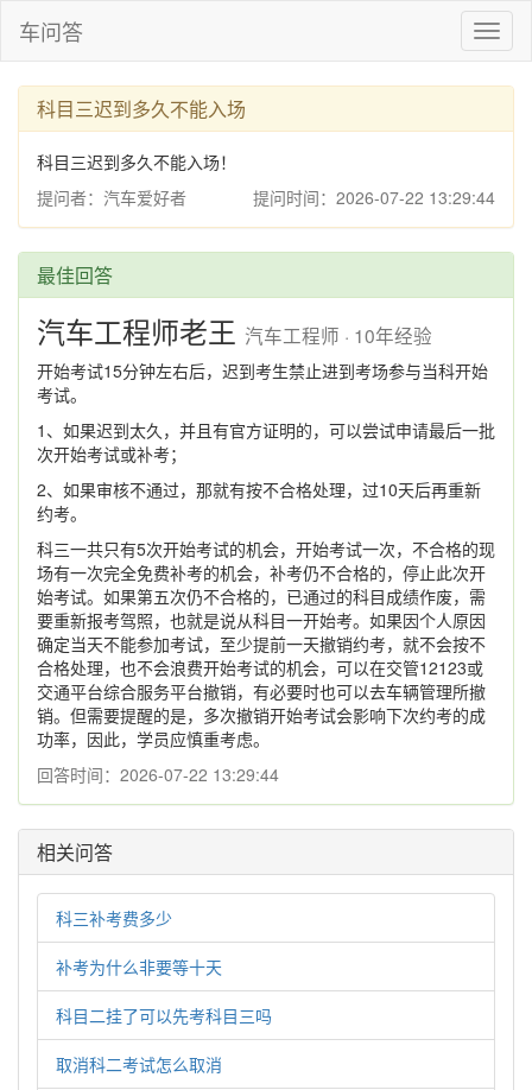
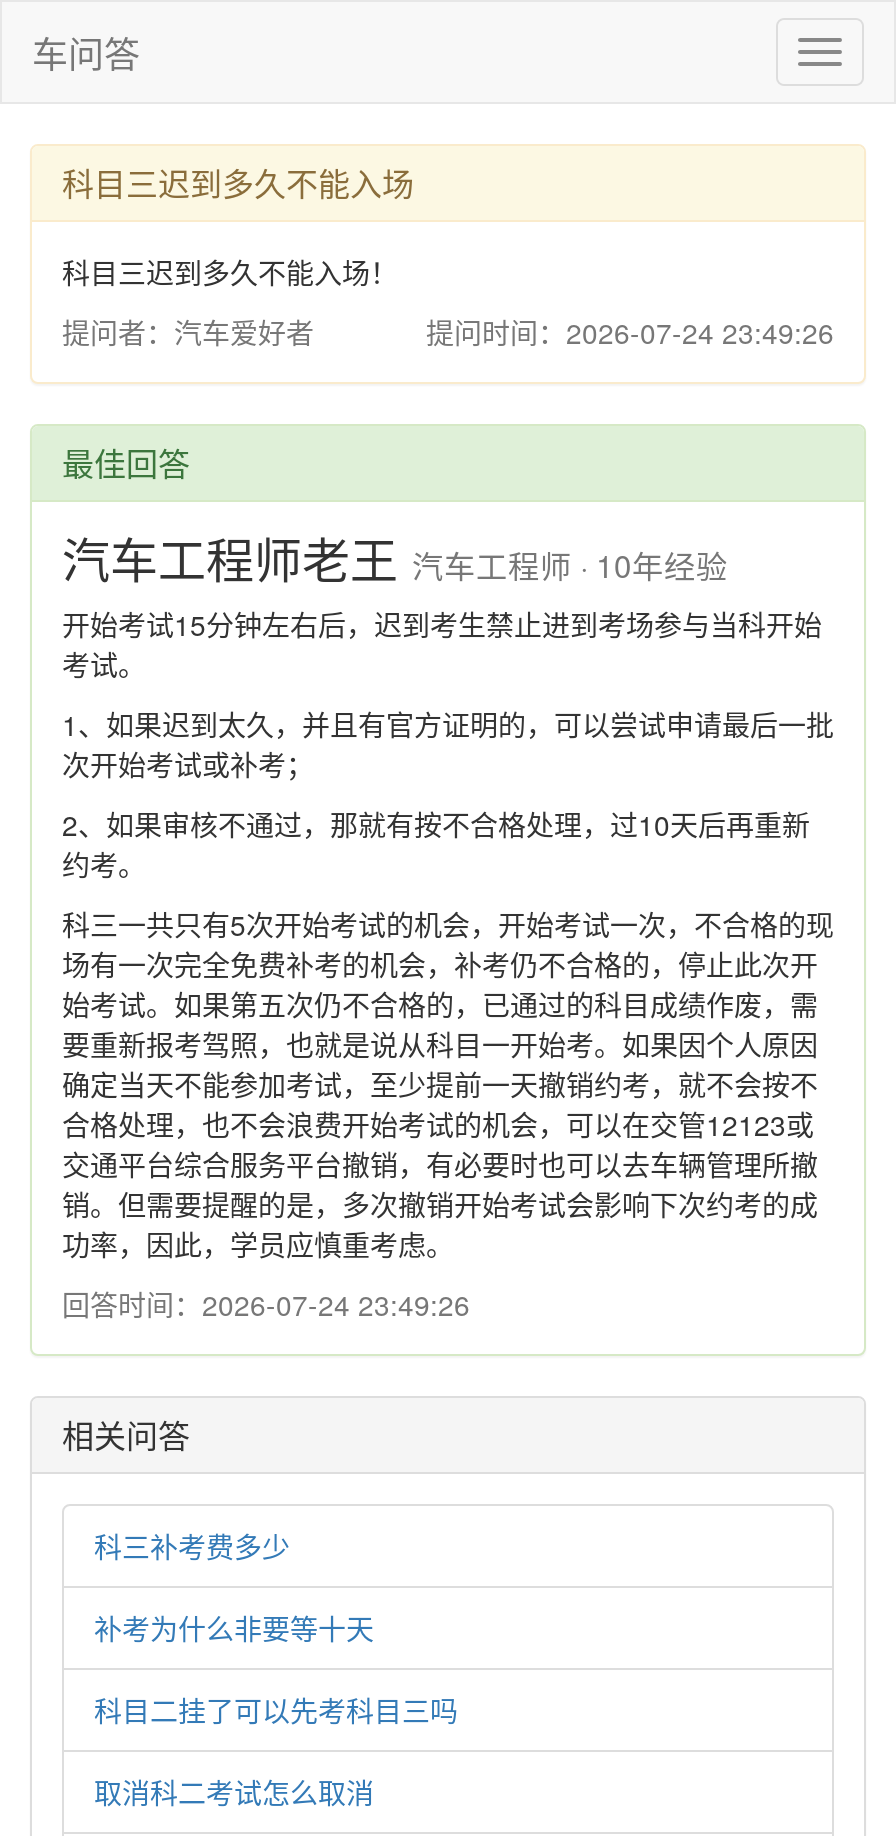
- 提问时间：2026-07-22 13:29:44
+ 提问时间：2026-07-24 23:49:26

- 回答时间：2026-07-22 13:29:44
+ 回答时间：2026-07-24 23:49:26
